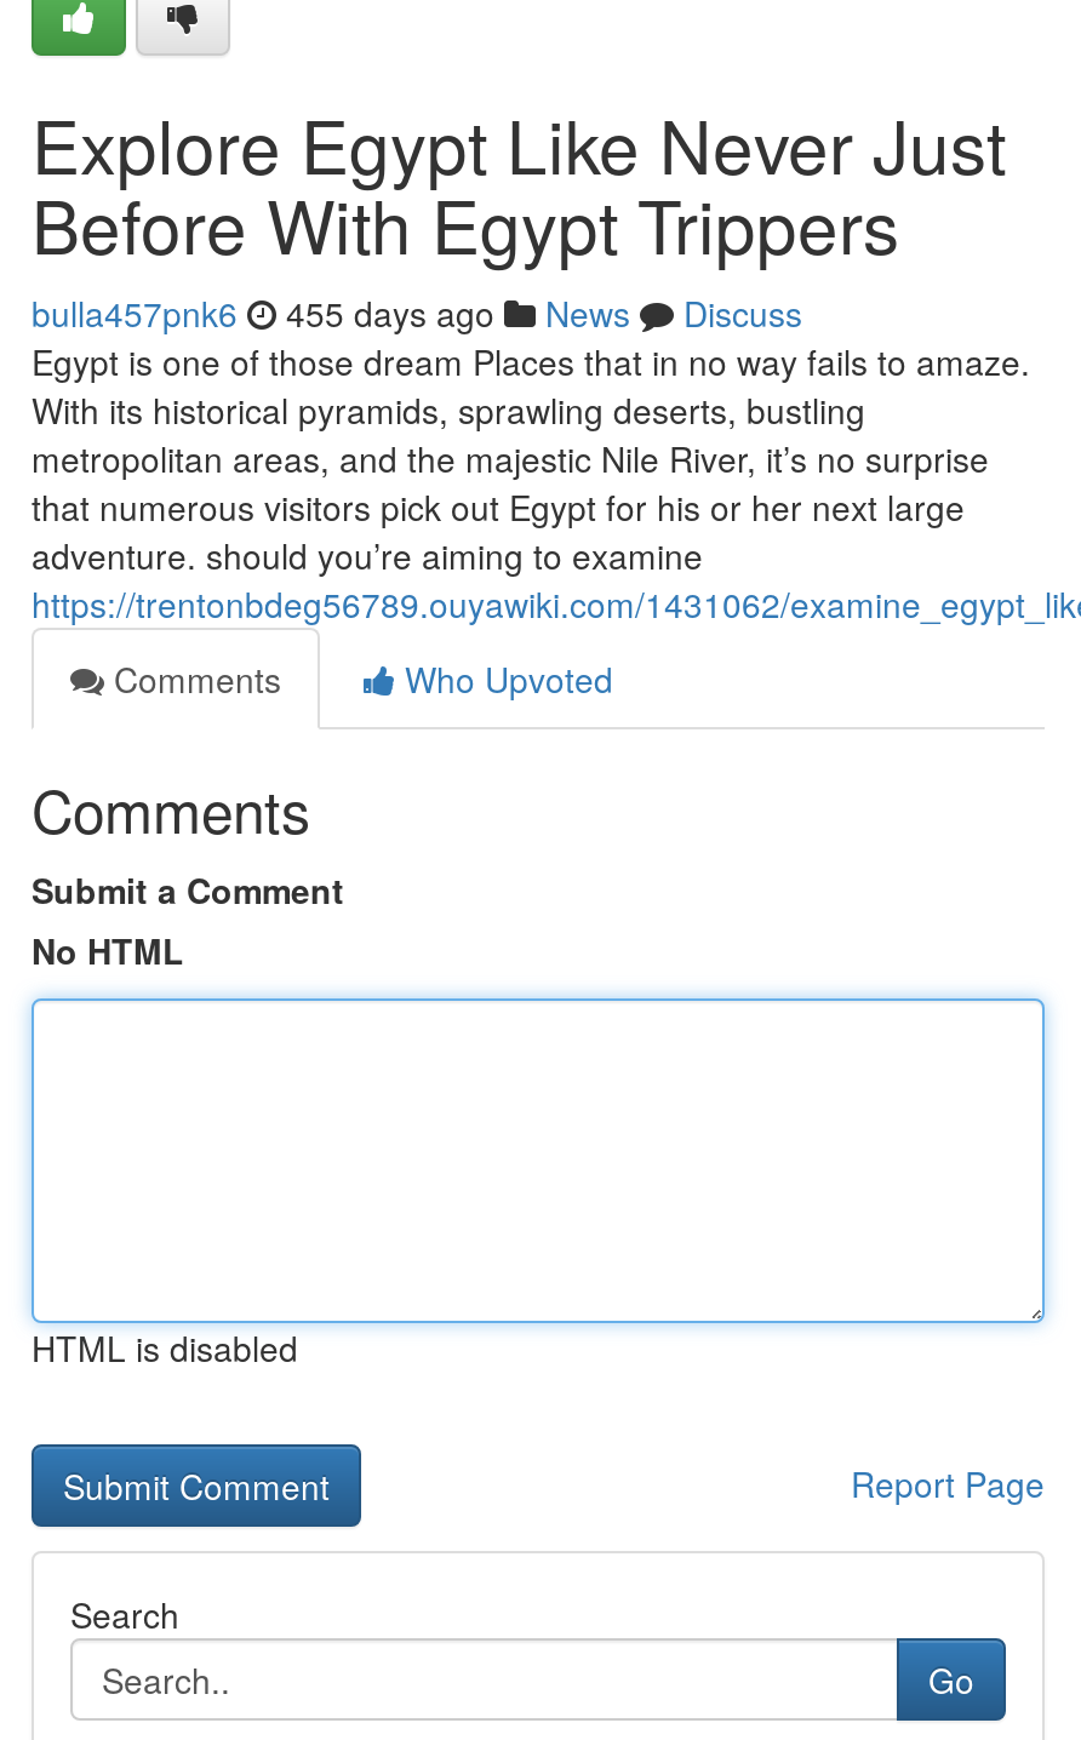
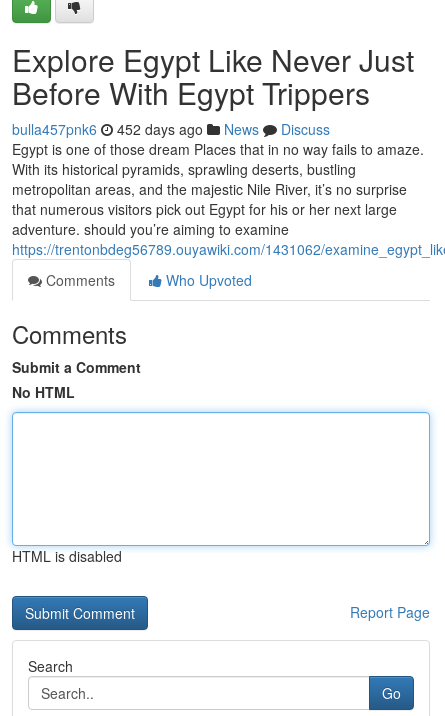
- bulla457pnk6 455 days ago News Discuss
+ bulla457pnk6 452 days ago News Discuss
